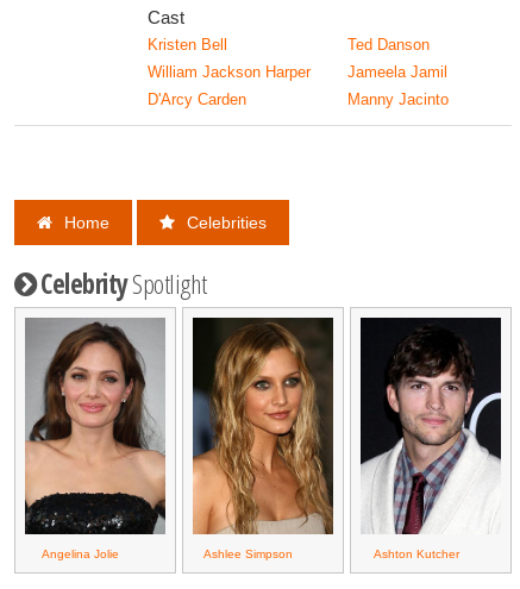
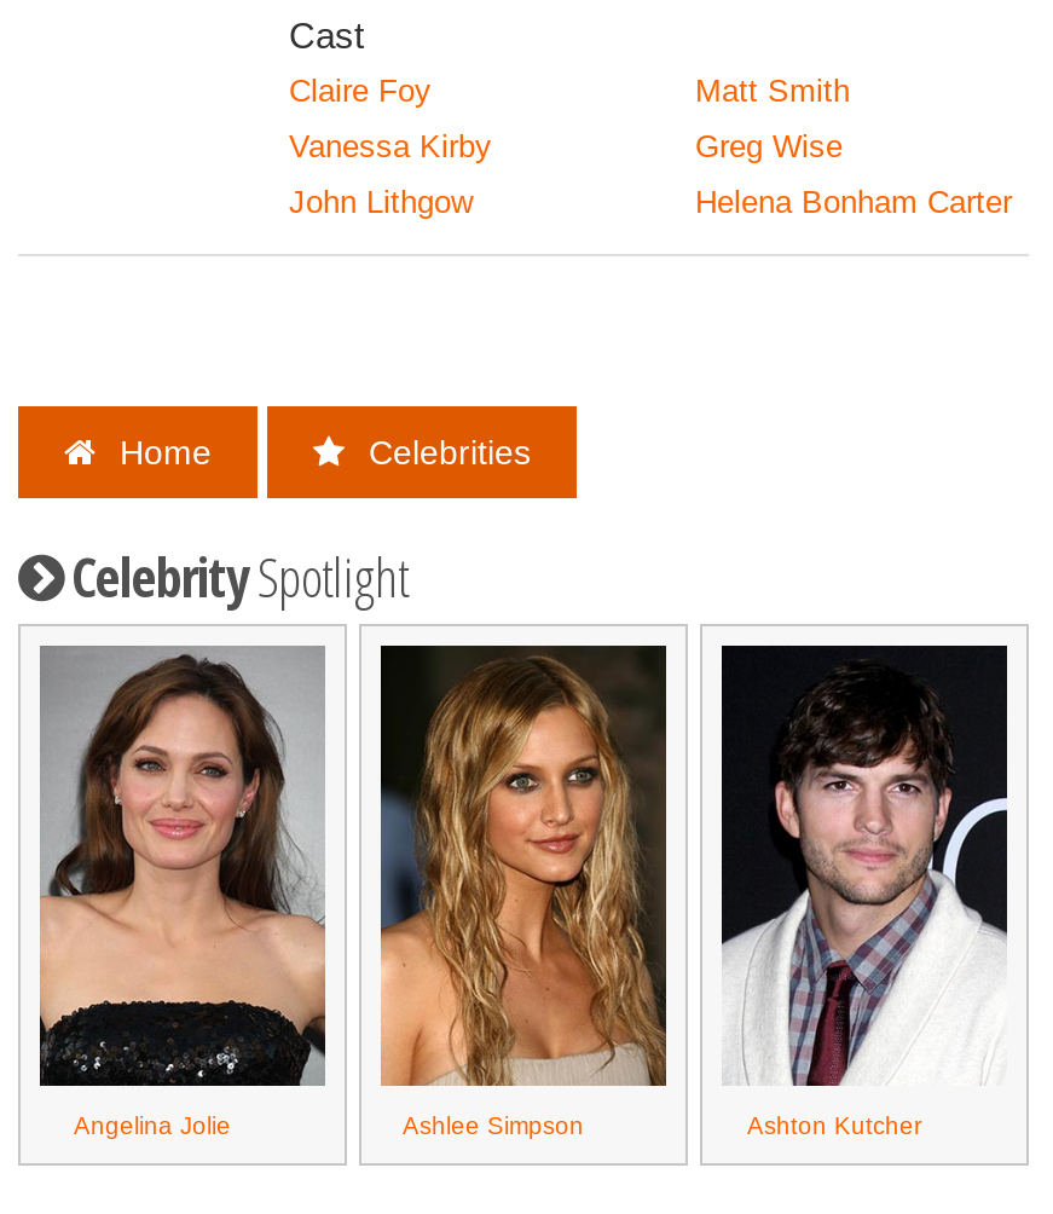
- Kristen Bell
- Ted Danson
+ Claire Foy
+ Matt Smith

- William Jackson Harper
- Jameela Jamil
+ Vanessa Kirby
+ Greg Wise

- D'Arcy Carden
- Manny Jacinto
+ John Lithgow
+ Helena Bonham Carter
